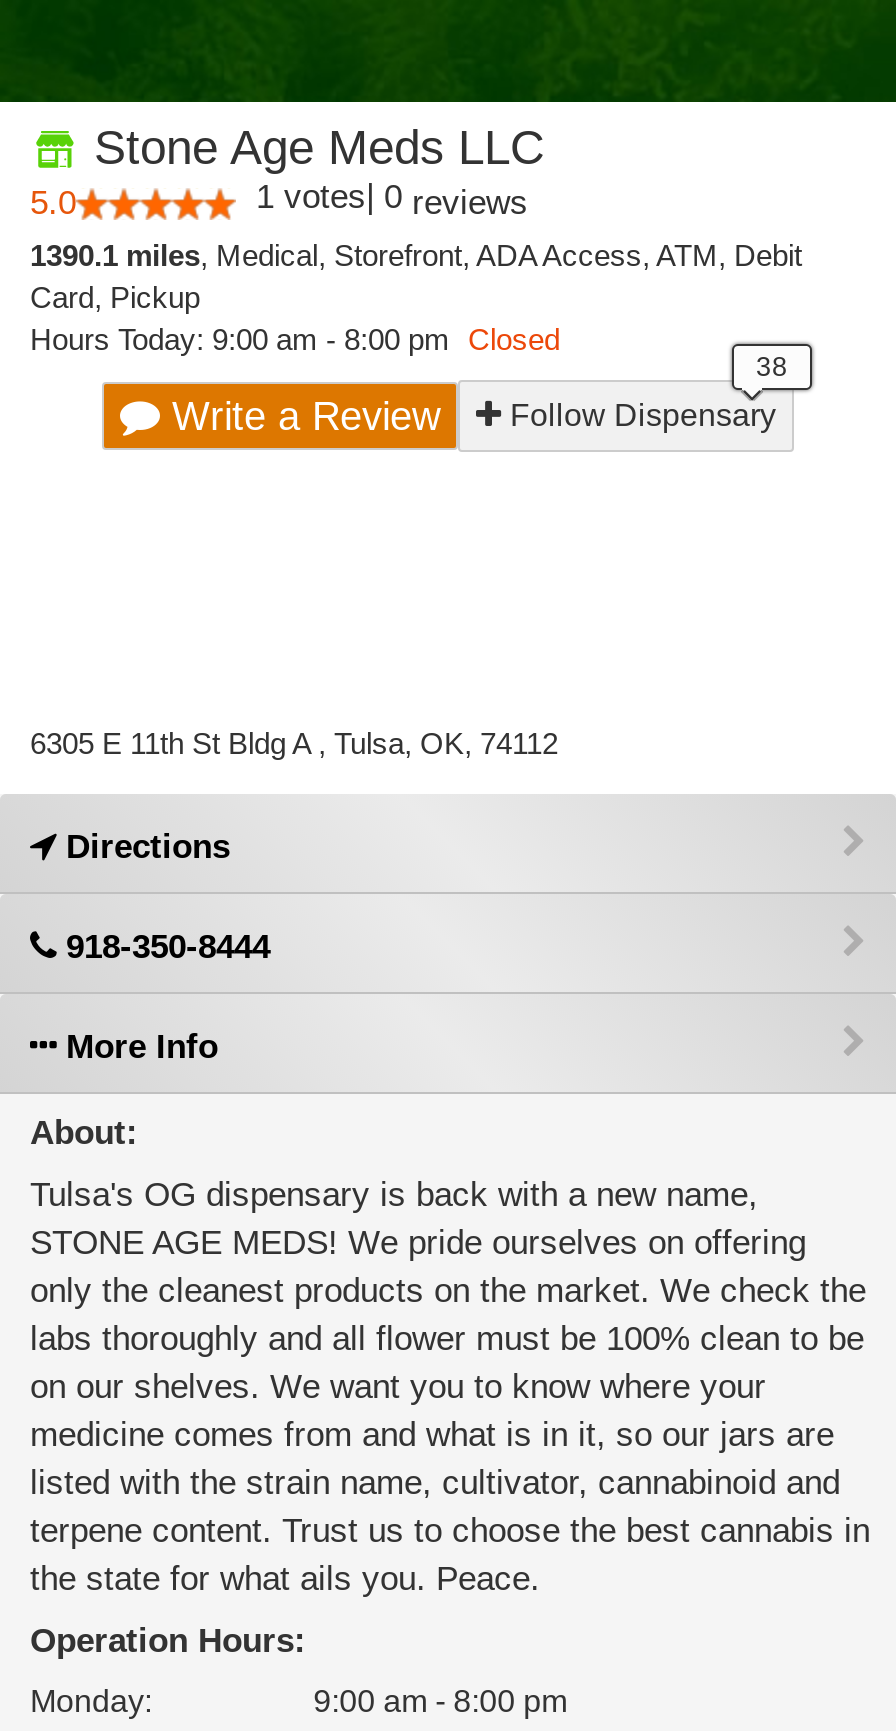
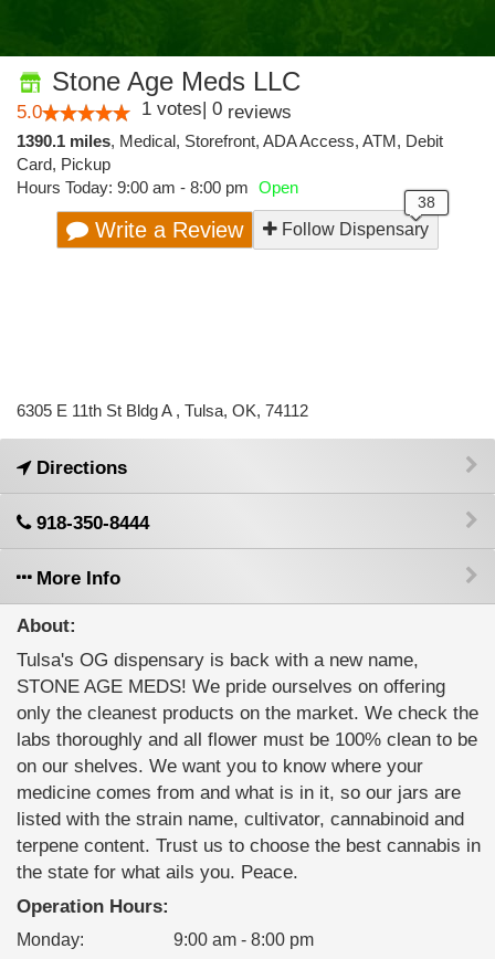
- Hours Today: 9:00 am - 8:00 pm Closed
+ Hours Today: 9:00 am - 8:00 pm Open
